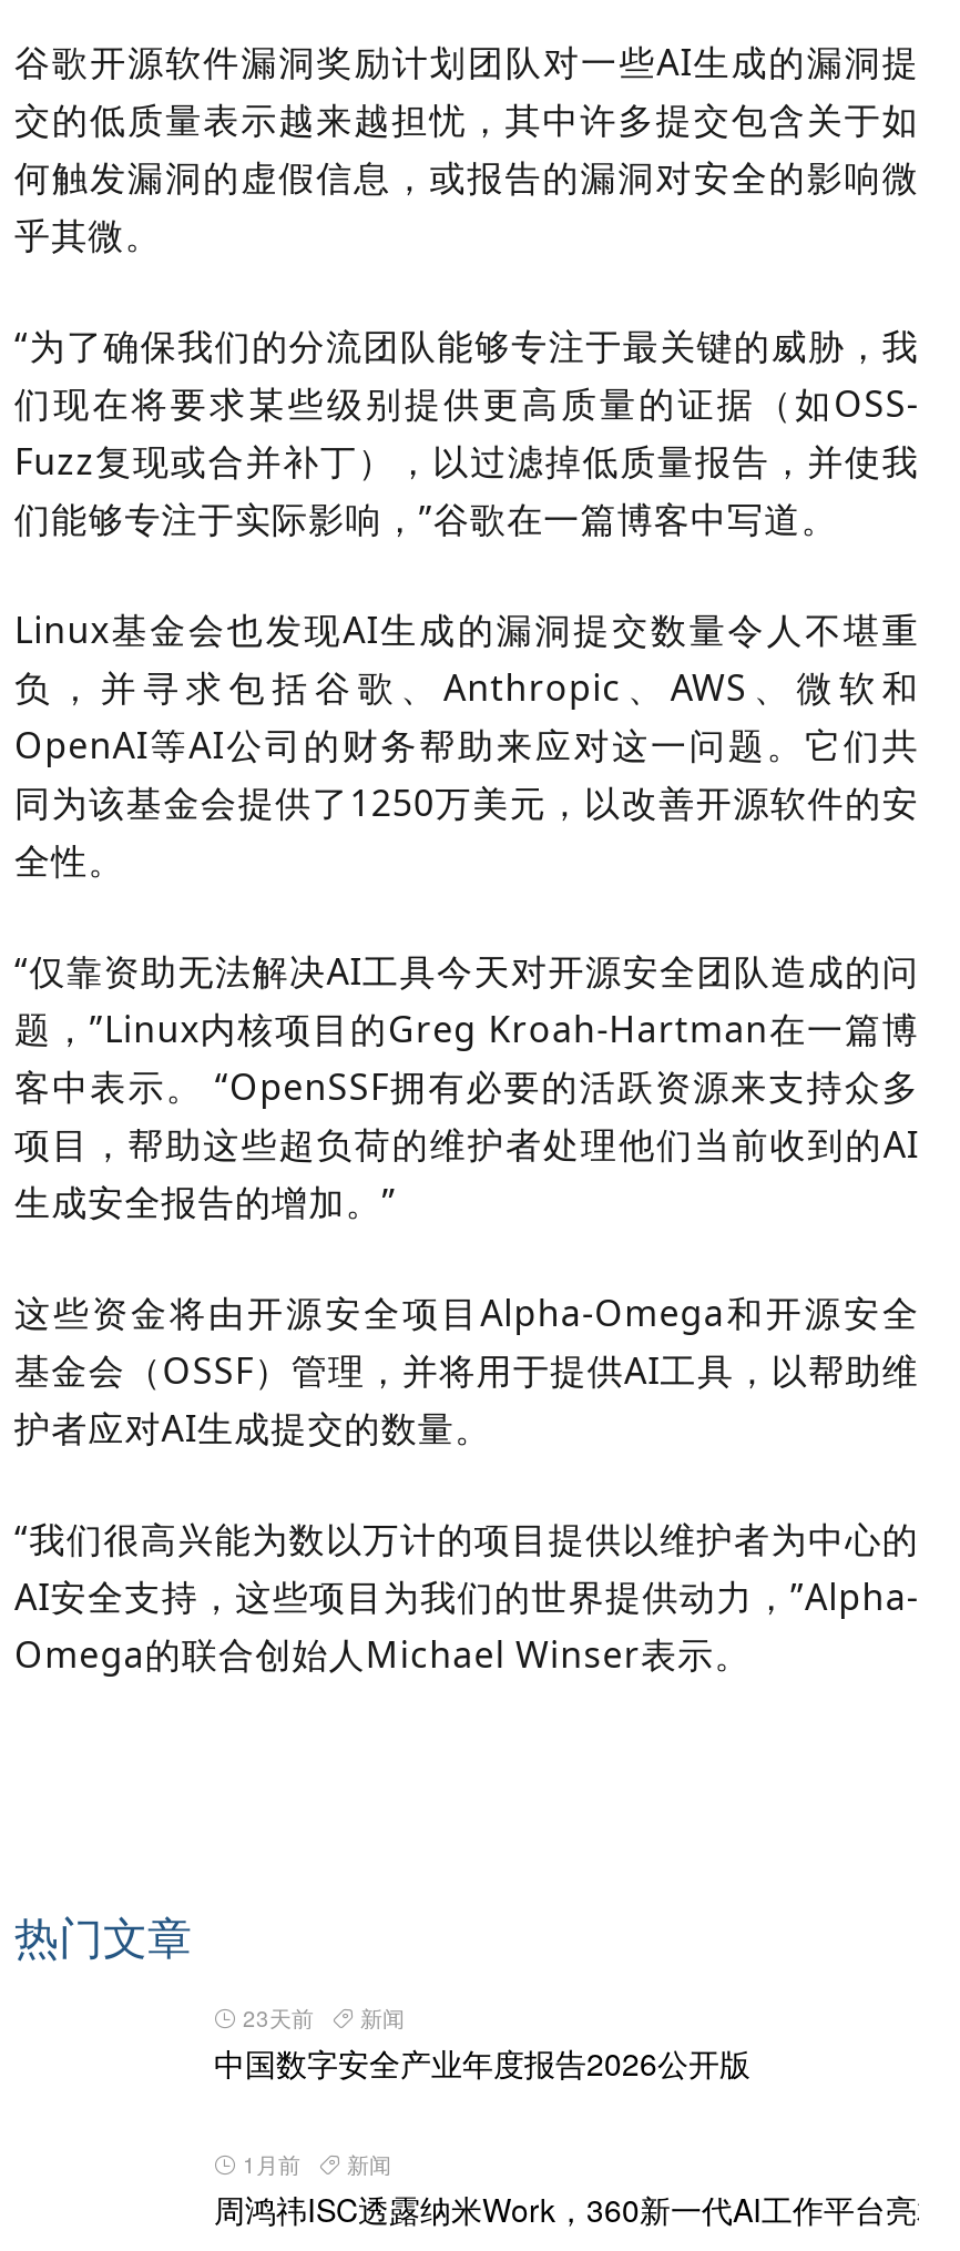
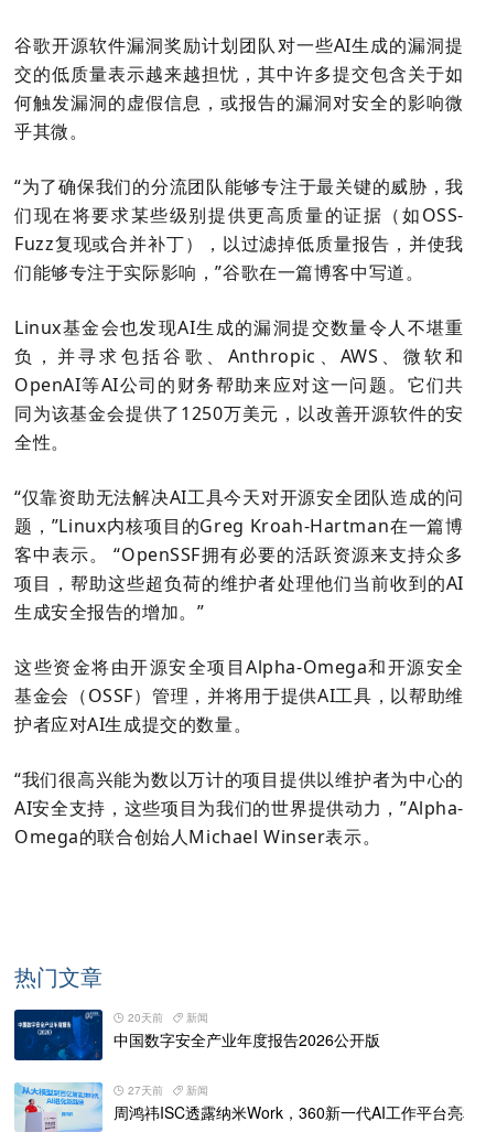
+ [image]

- 23天前 新闻
+ 20天前 新闻

+ [image]

- 1月前 新闻
+ 27天前 新闻
